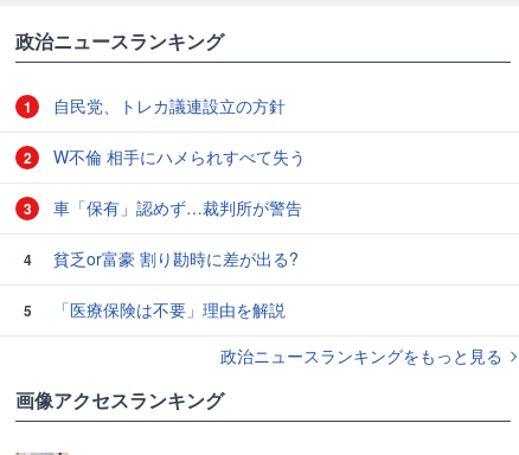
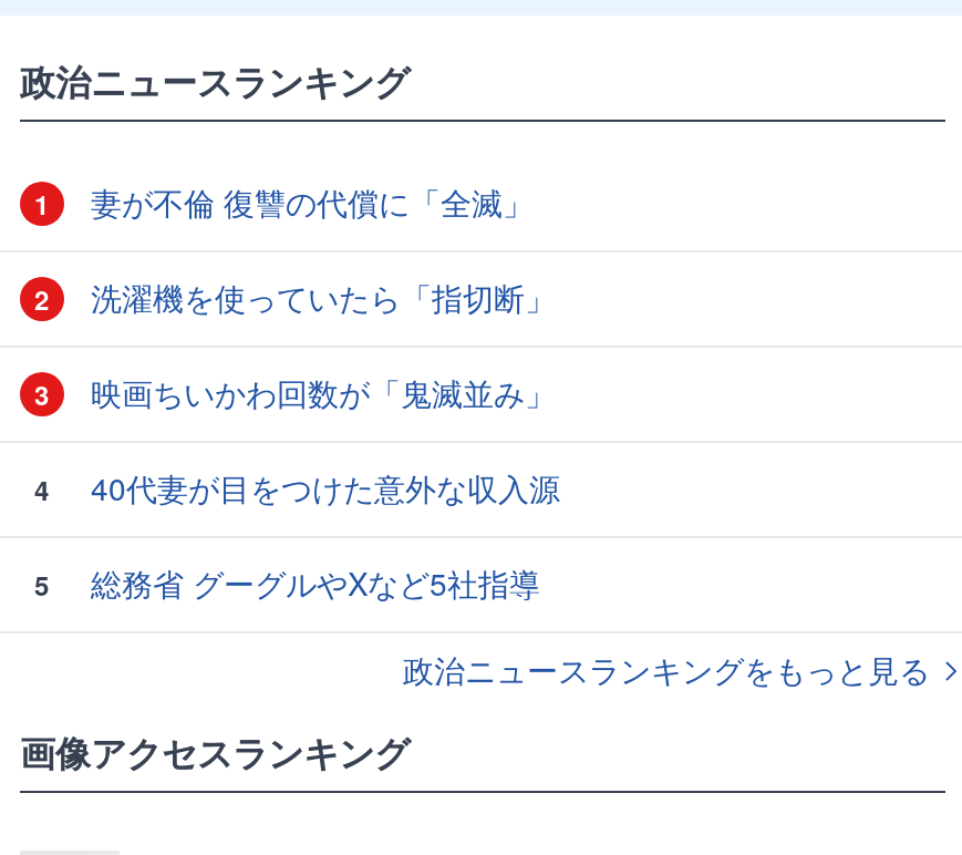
- 自民党、トレカ議連設立の方針
+ 妻が不倫 復讐の代償に「全滅」

- W不倫 相手にハメられすべて失う
+ 洗濯機を使っていたら「指切断」

- 車「保有」認めず…裁判所が警告
+ 映画ちいかわ回数が「鬼滅並み」

- 貧乏or富豪 割り勘時に差が出る?
+ 40代妻が目をつけた意外な収入源

- 「医療保険は不要」理由を解説
+ 総務省 グーグルやXなど5社指導
